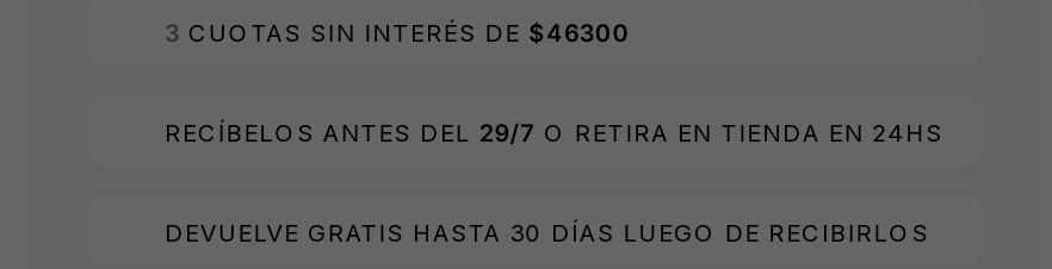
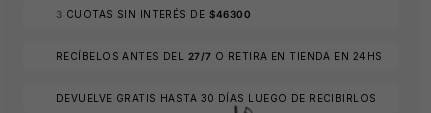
- RECÍBELOS ANTES DEL 29/7 O RETIRA EN TIENDA EN 24HS
+ RECÍBELOS ANTES DEL 27/7 O RETIRA EN TIENDA EN 24HS
